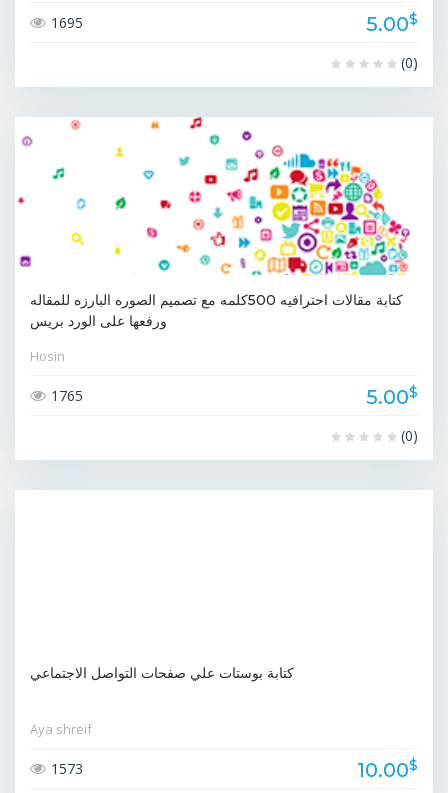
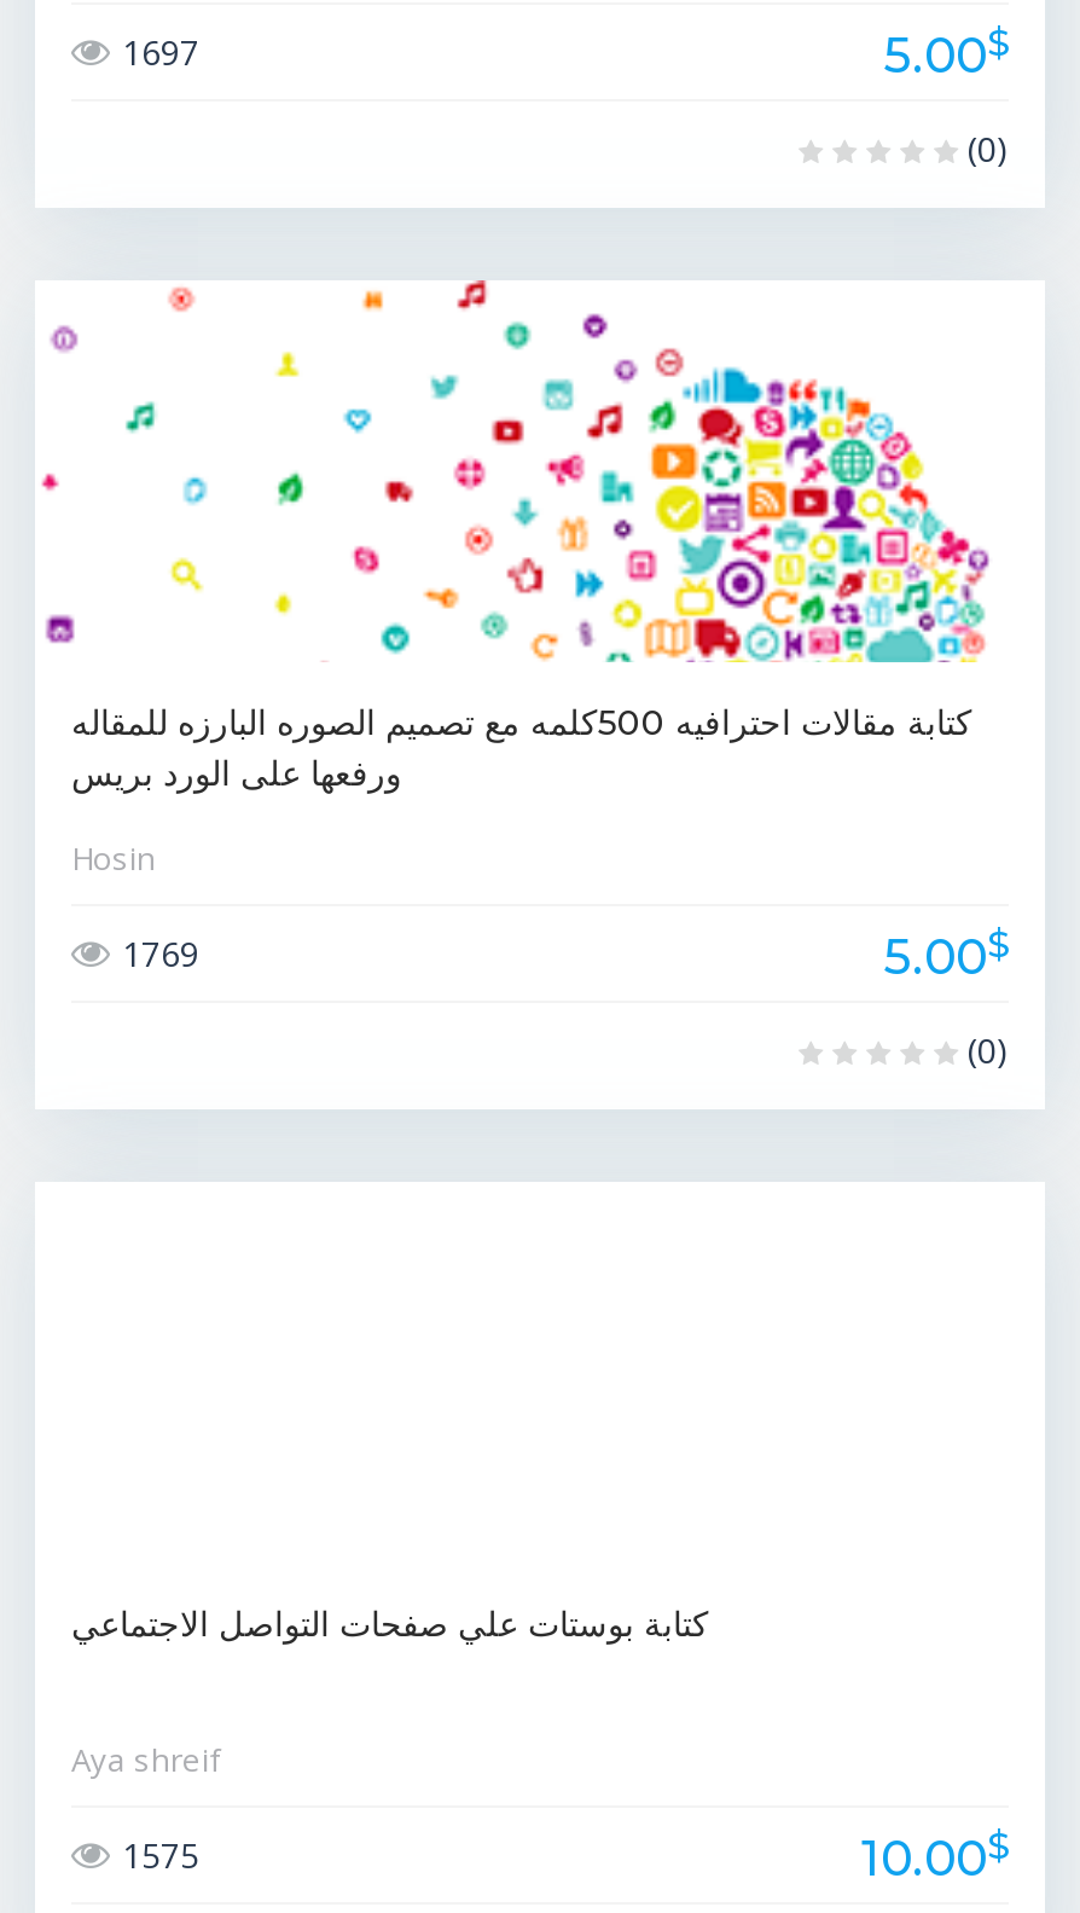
- 1695
+ 1697

- 1765
+ 1769

- 1573
+ 1575
